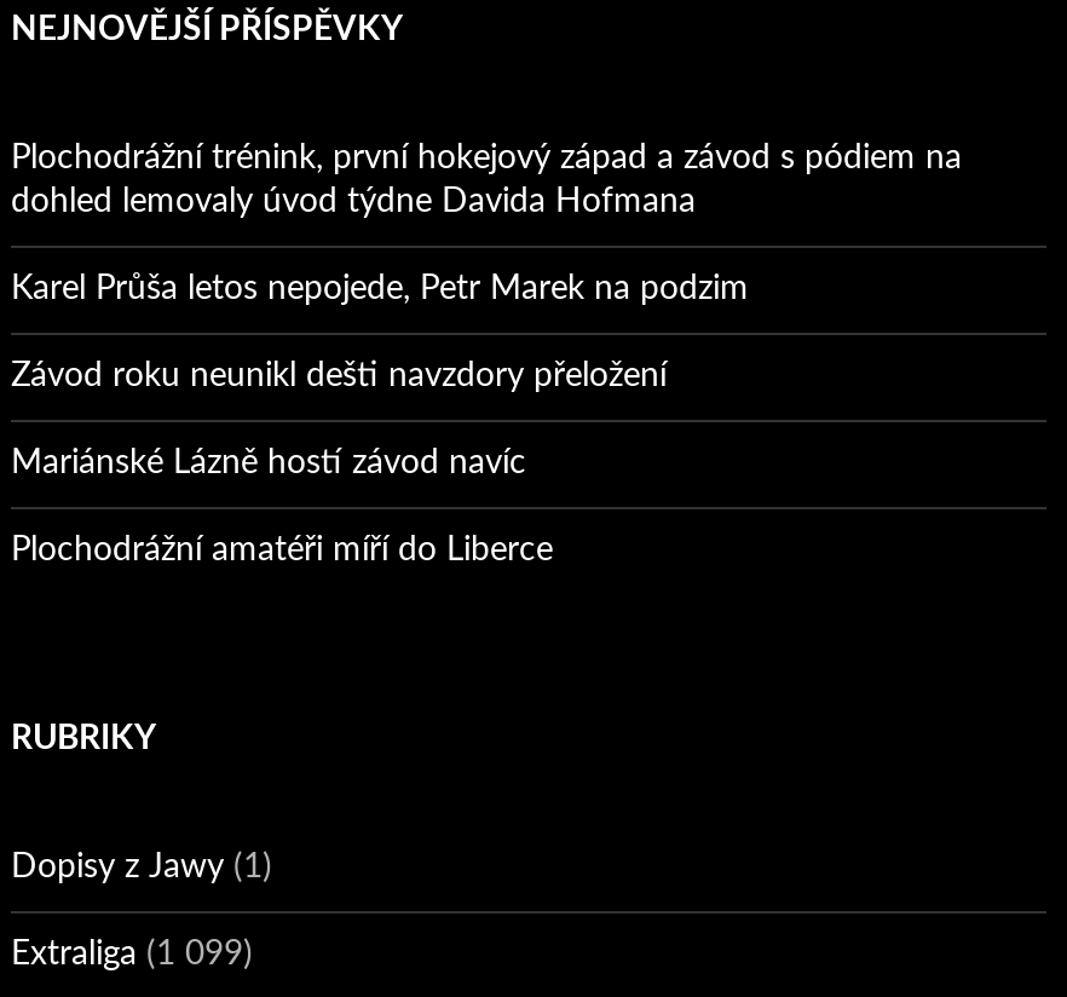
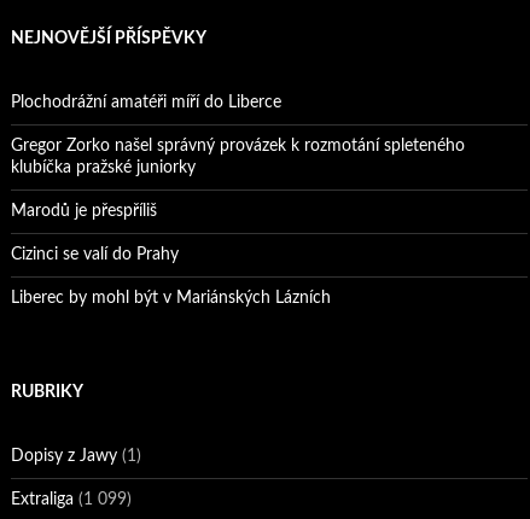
- Plochodrážní trénink, první hokejový západ a závod s pódiem na
- dohled lemovaly úvod týdne Davida Hofmana
- Karel Průša letos nepojede, Petr Marek na podzim
- Závod roku neunikl dešti navzdory přeložení
- Mariánské Lázně hostí závod navíc

moved up: Plochodrážní amatéři míří do Liberce

+ Gregor Zorko našel správný provázek k rozmotání spleteného
+ klubíčka pražské juniorky
+ Marodů je přespříliš
+ Cizinci se valí do Prahy
+ Liberec by mohl být v Mariánských Lázních
